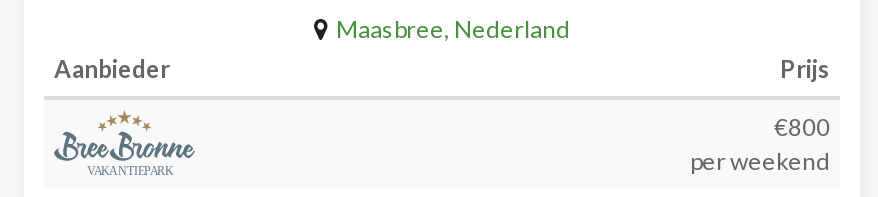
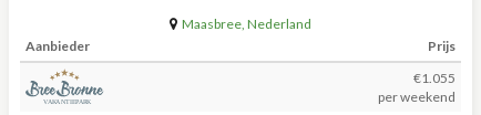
- €800
+ €1.055
